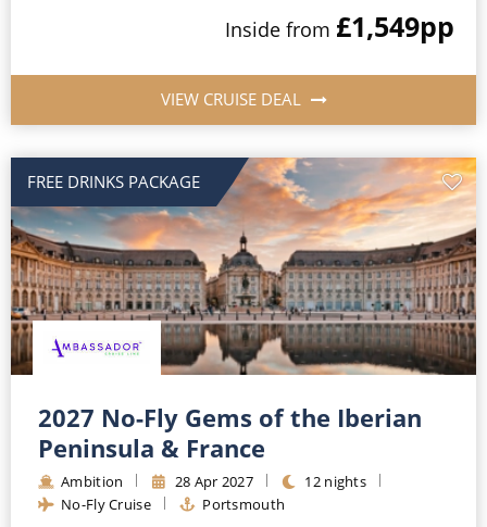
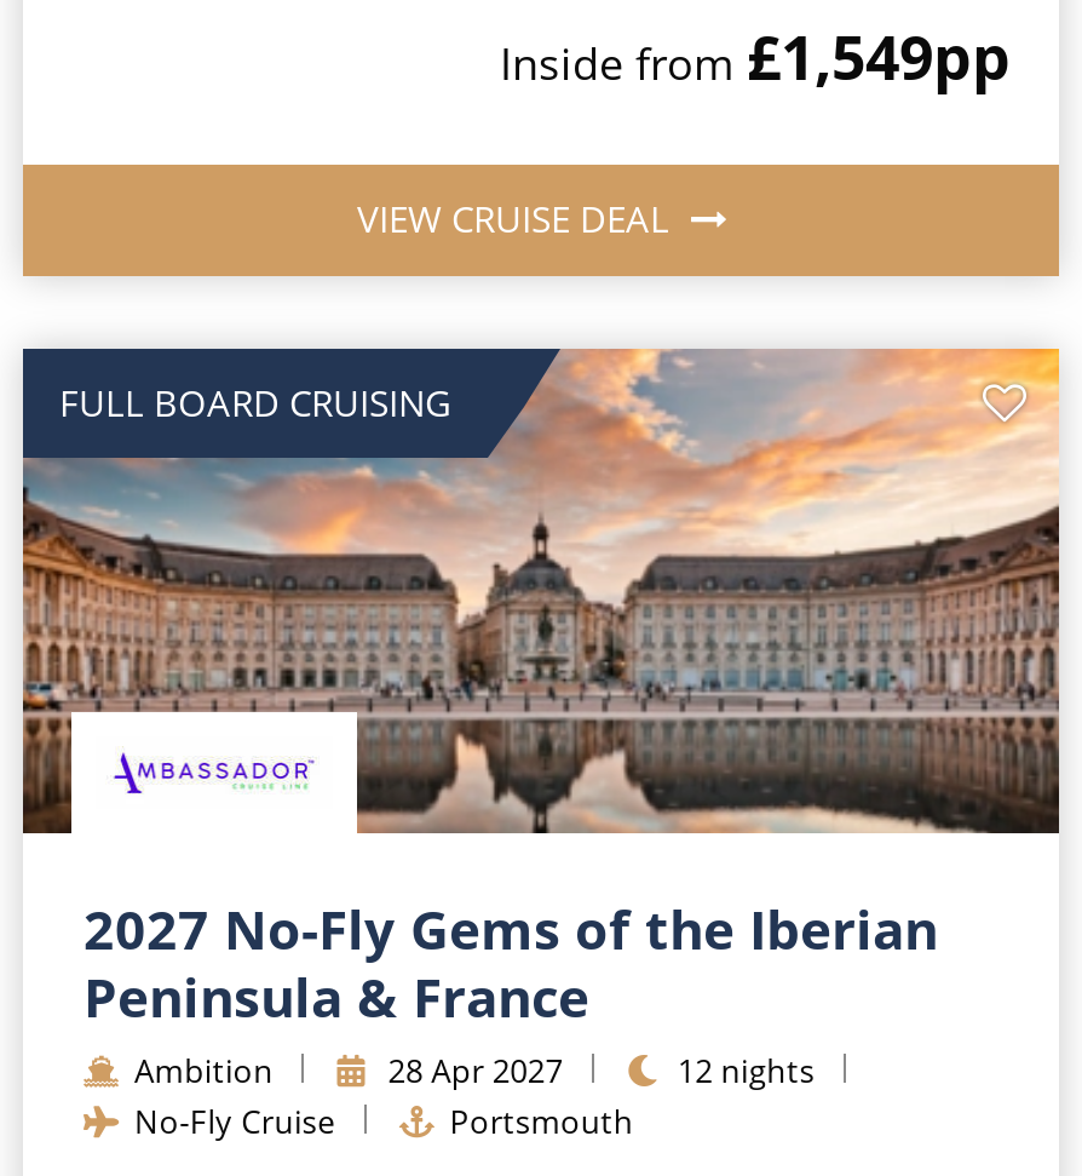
- FREE DRINKS PACKAGE
+ FULL BOARD CRUISING
